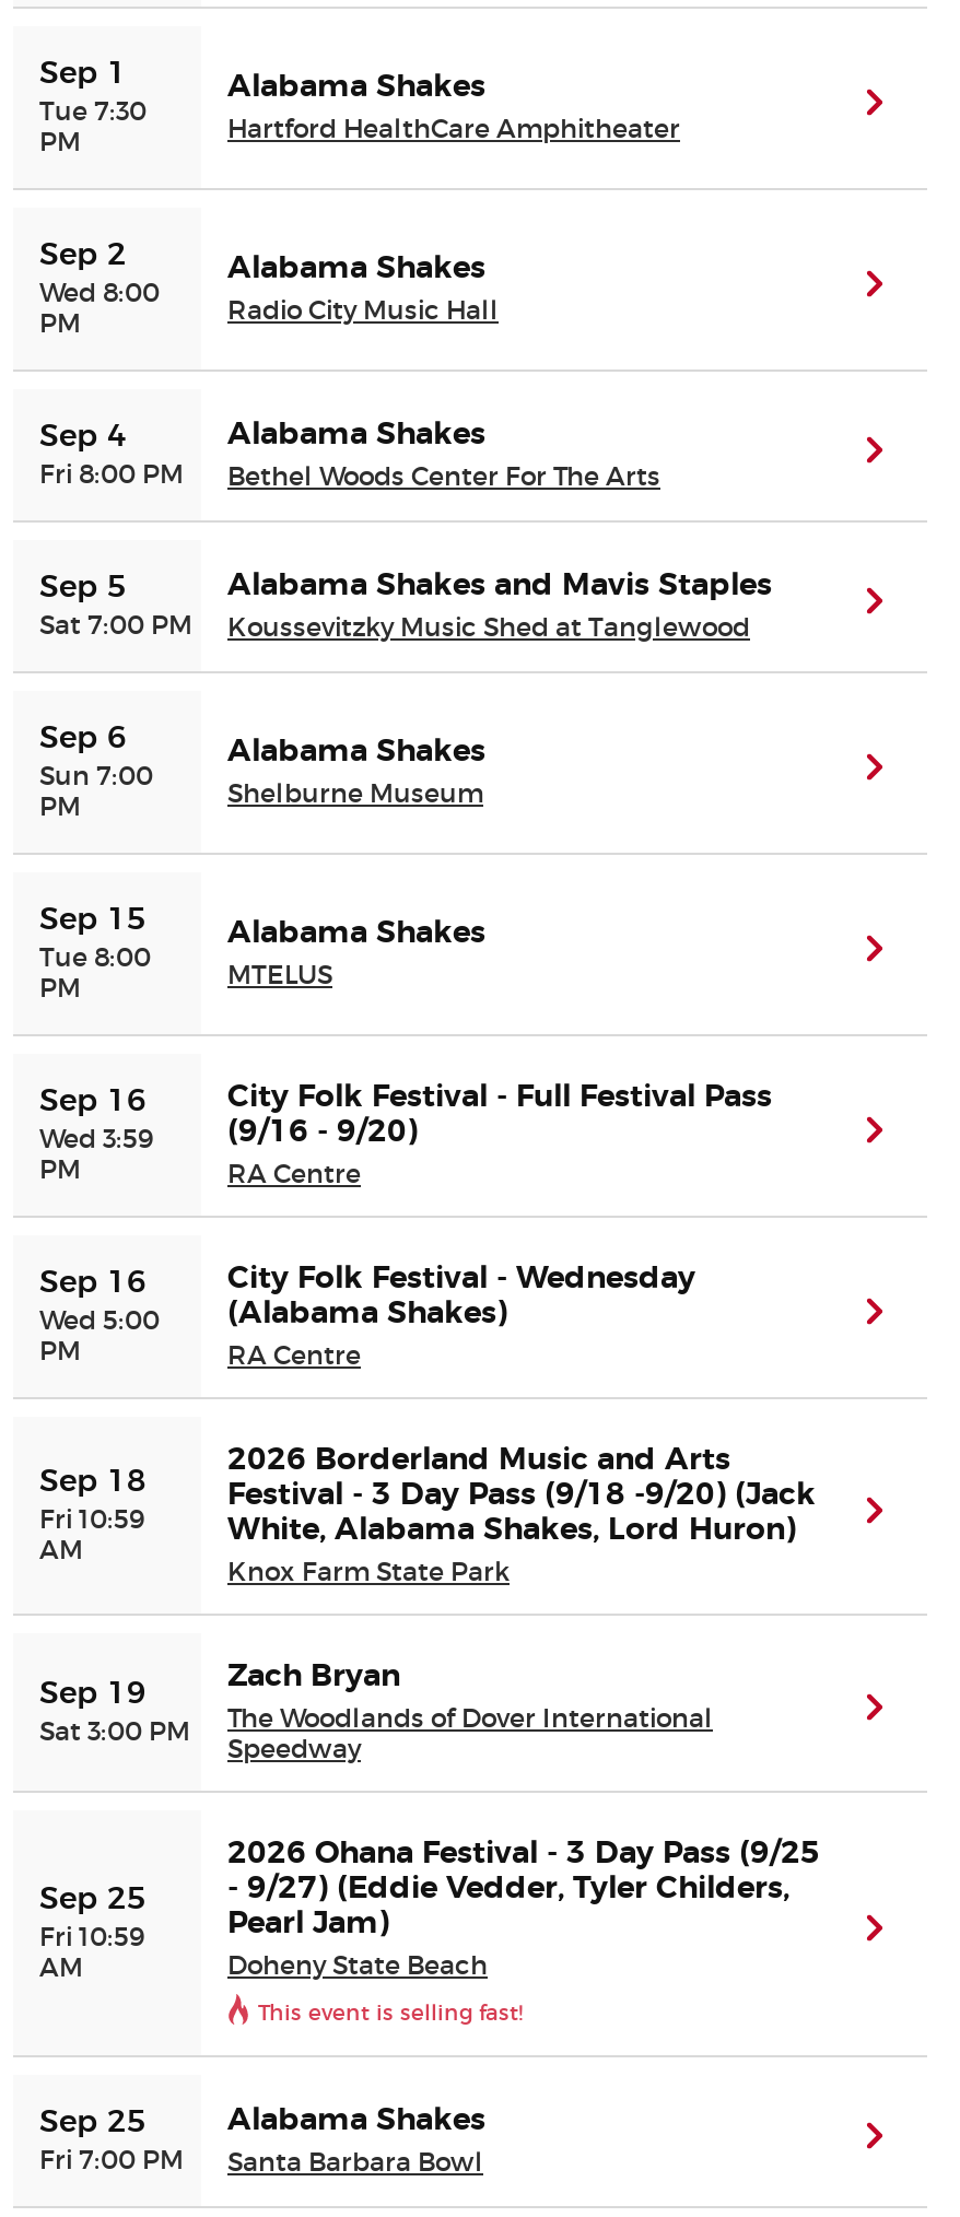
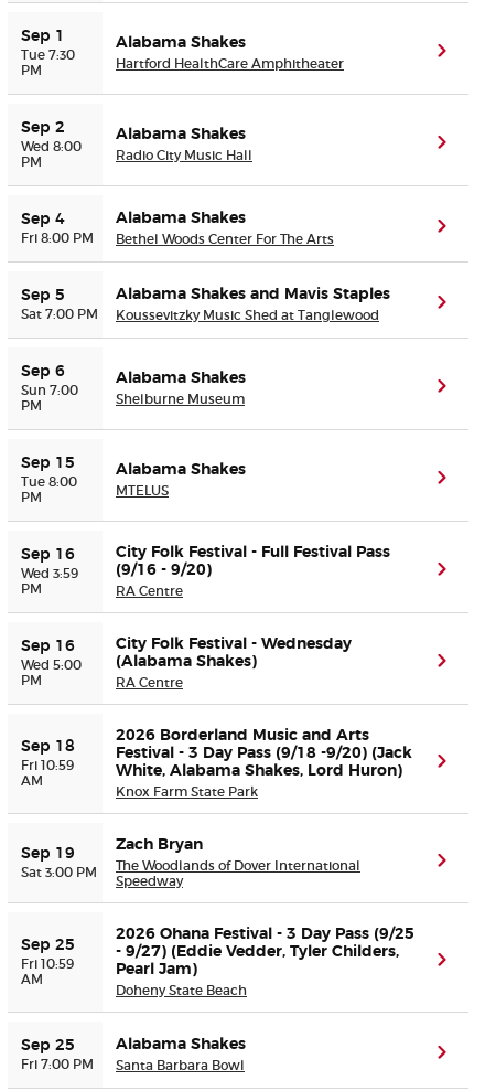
- This event is selling fast!
